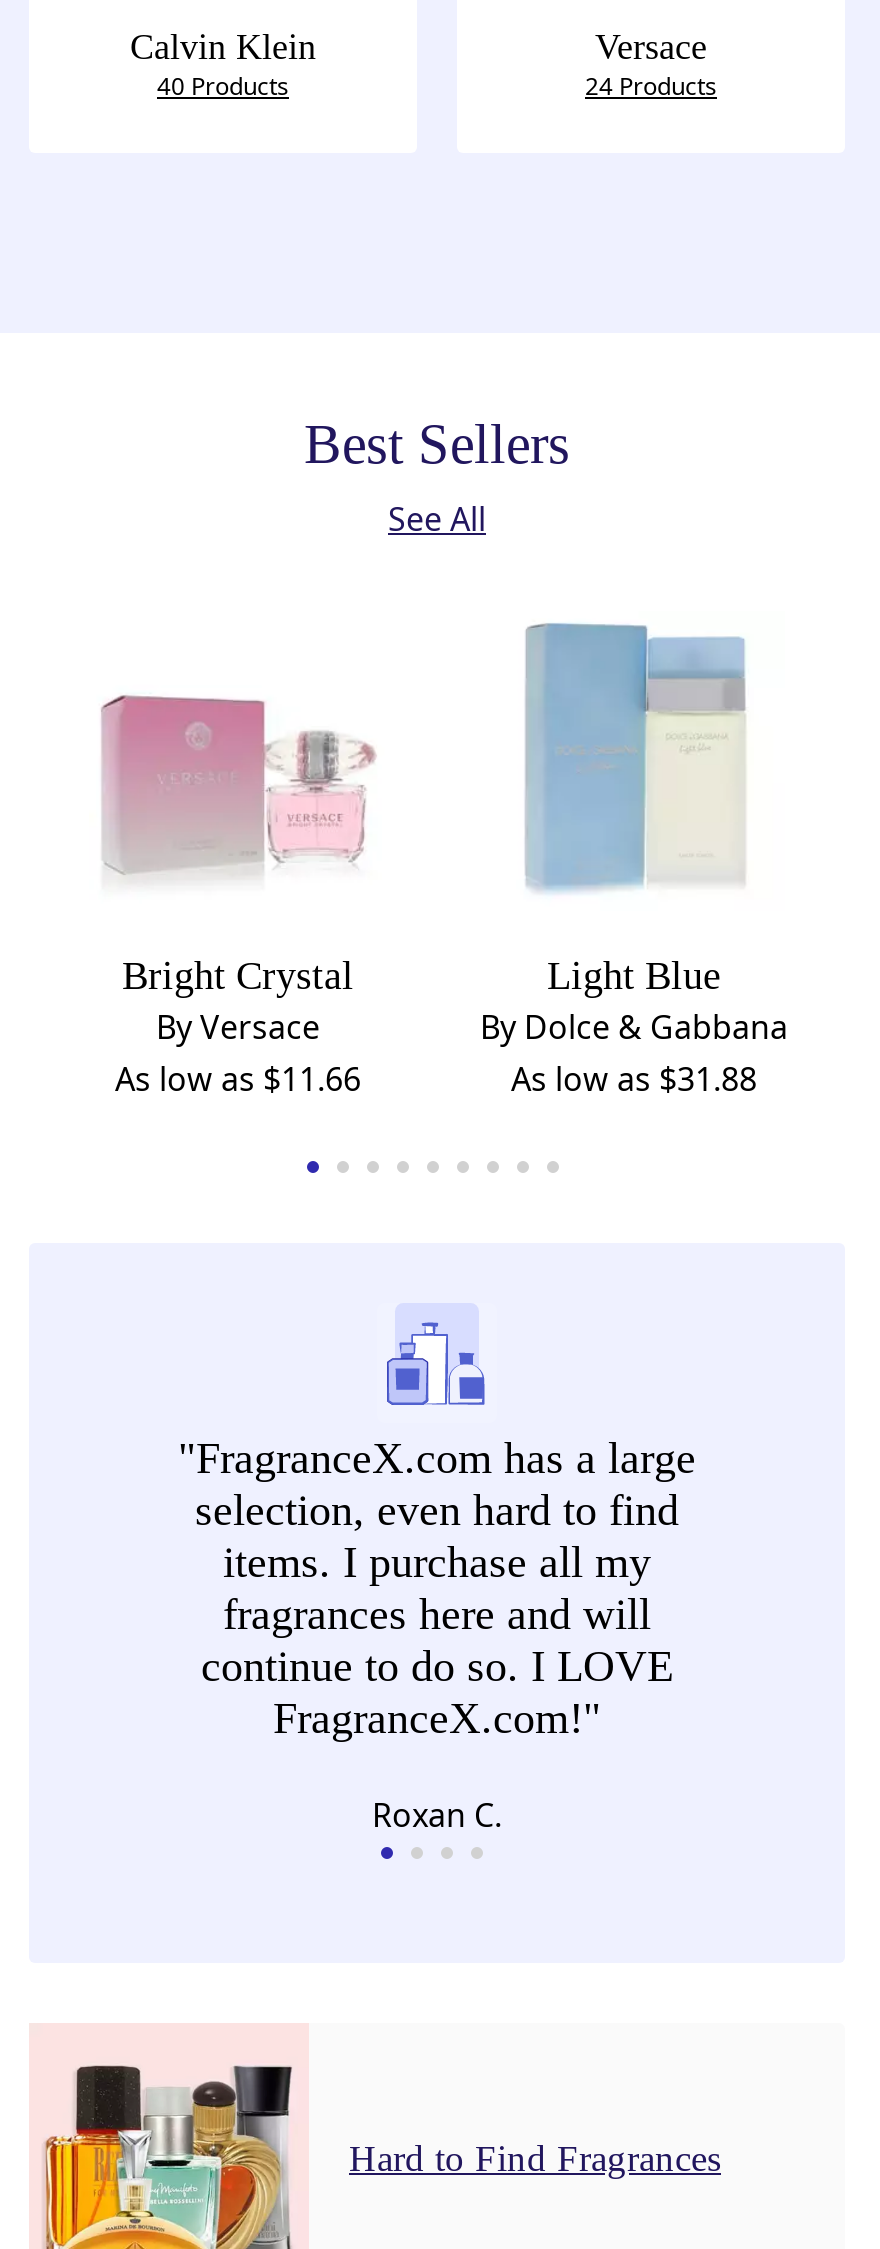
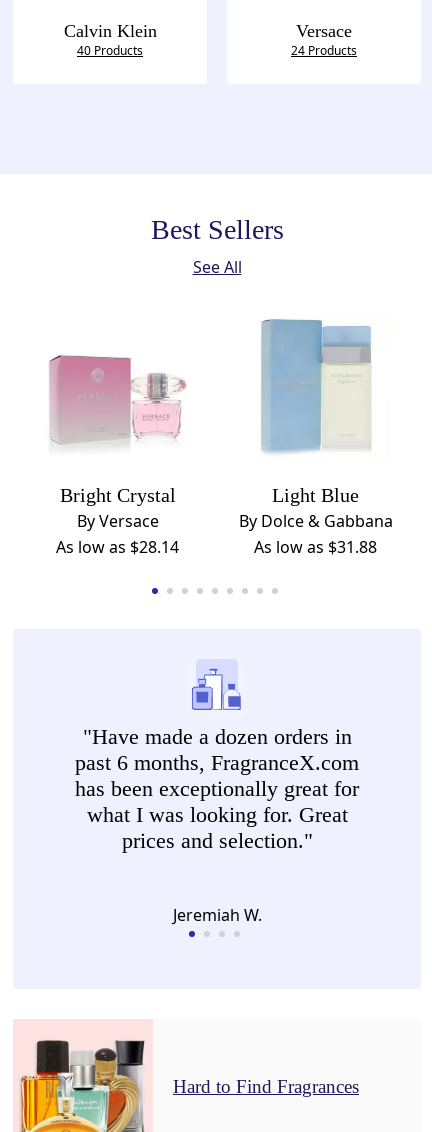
- As low as $11.66
+ As low as $28.14

- "FragranceX.com has a large
- selection, even hard to find
- items. I purchase all my
- fragrances here and will
- continue to do so. I LOVE
- FragranceX.com!"
+ "Have made a dozen orders in
+ past 6 months, FragranceX.com
+ has been exceptionally great for
+ what I was looking for. Great
+ prices and selection."

- Roxan C.
+ Jeremiah W.
